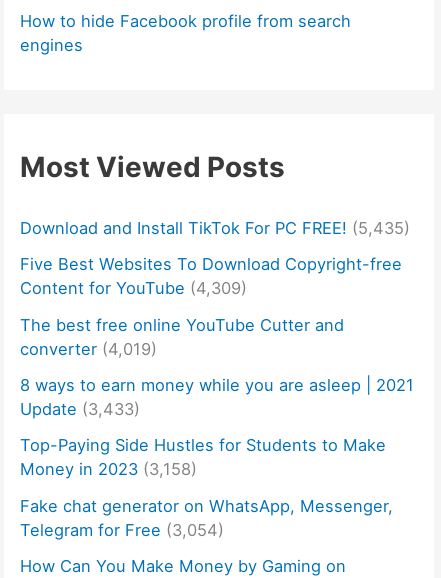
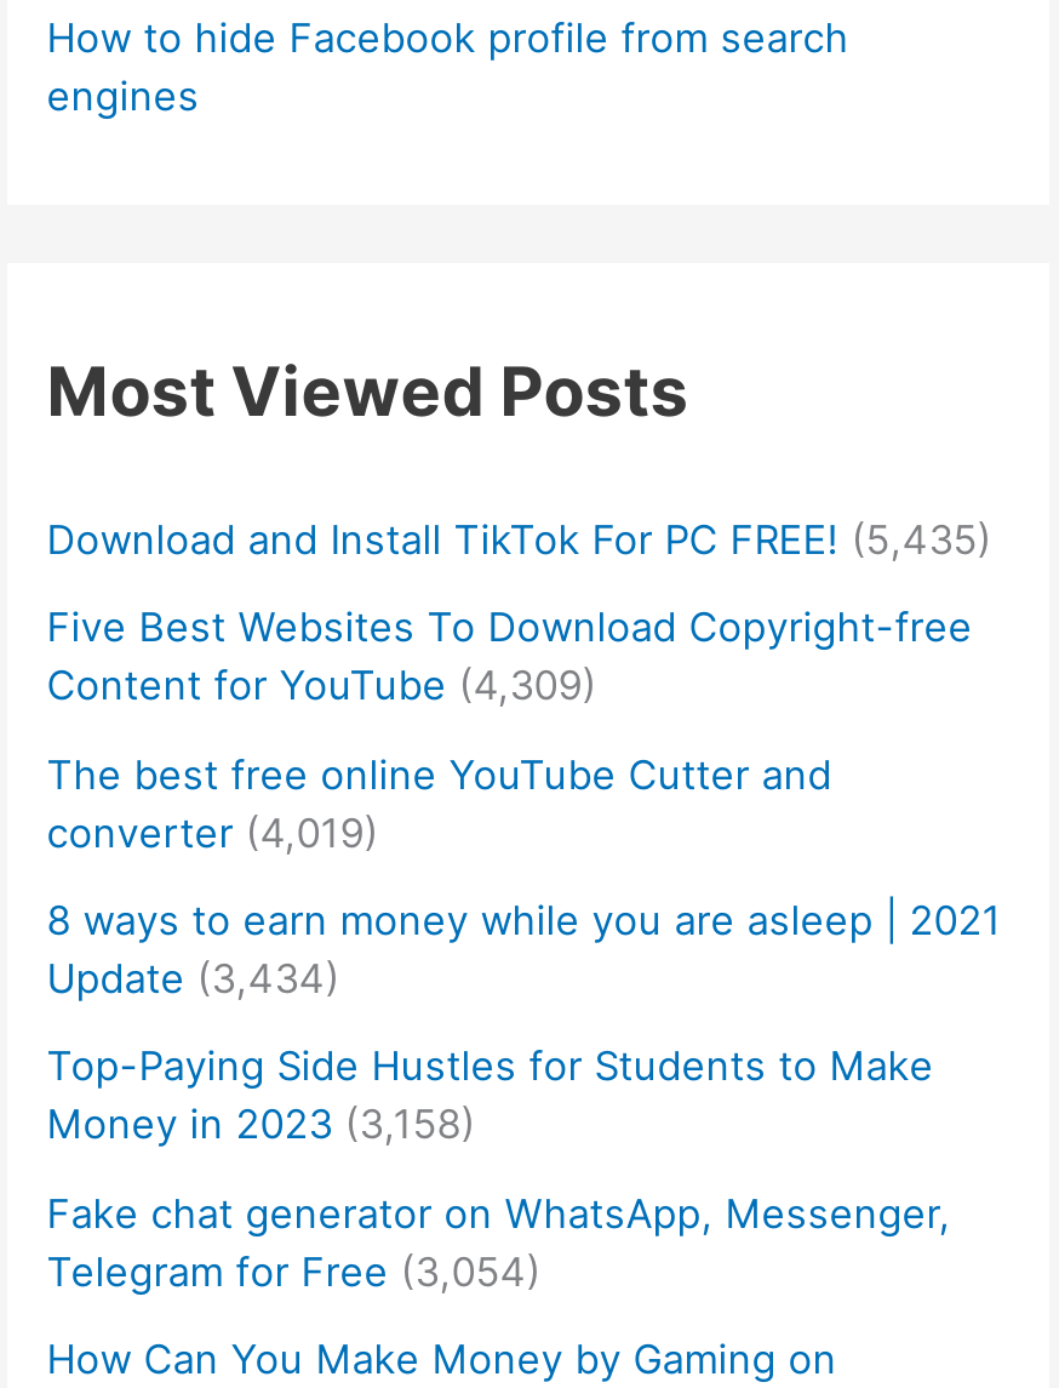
- Update (3,433)
+ Update (3,434)
